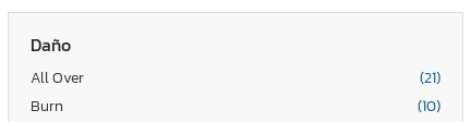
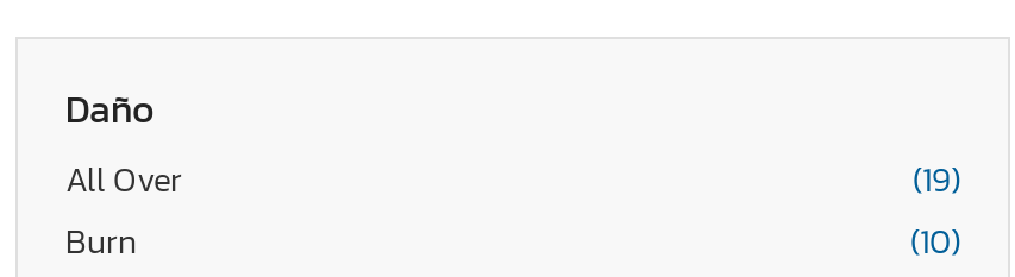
- (21)
+ (19)
